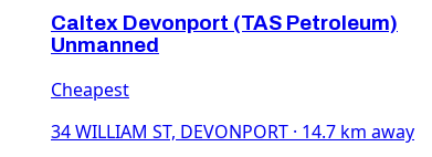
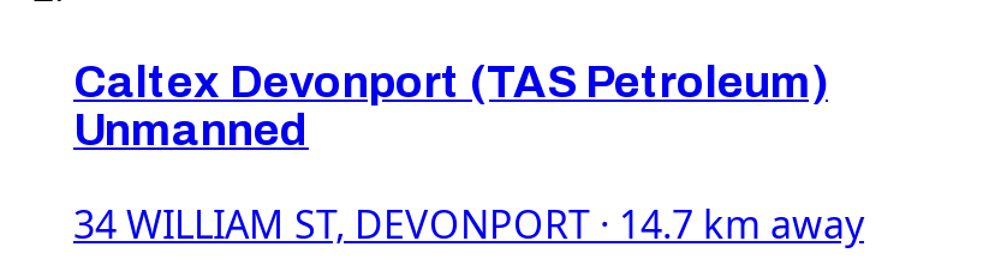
- Cheapest
